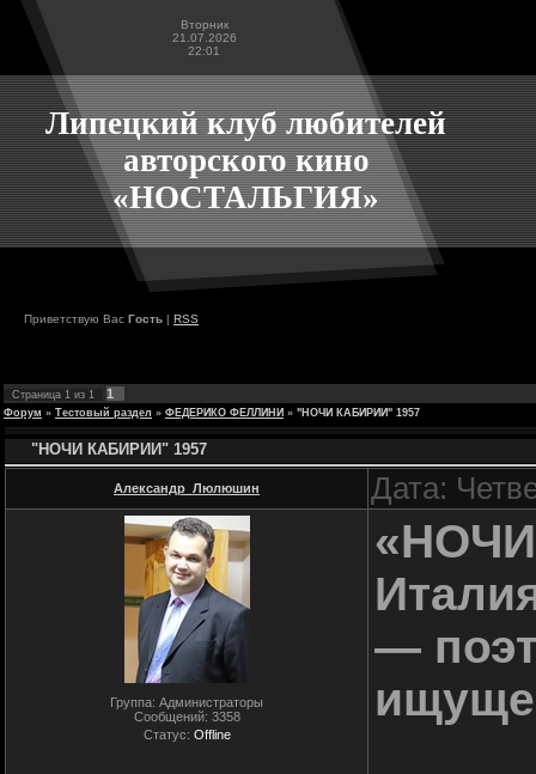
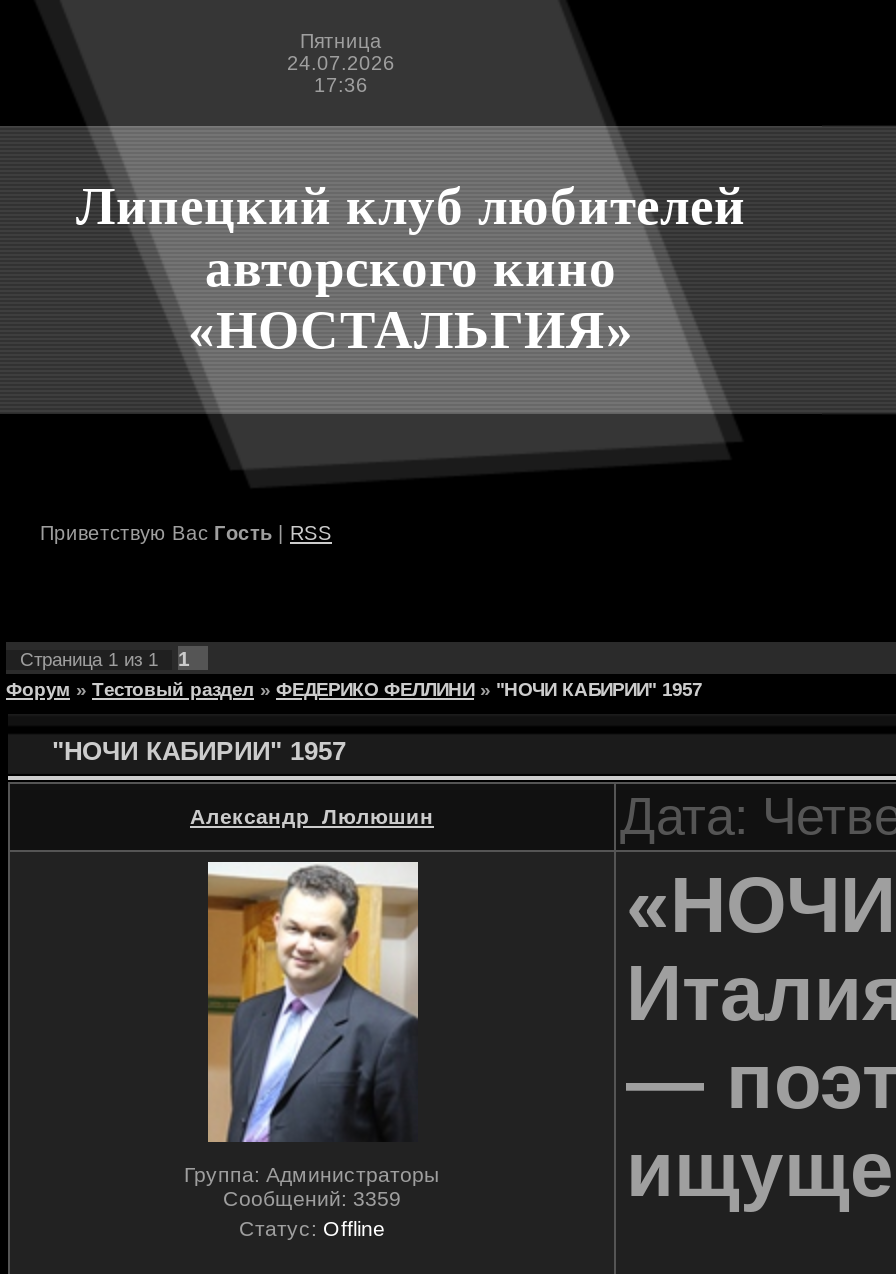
- Вторник
- 21.07.2026
- 22:01
+ Пятница
+ 24.07.2026
+ 17:36

- Сообщений: 3358
+ Сообщений: 3359
